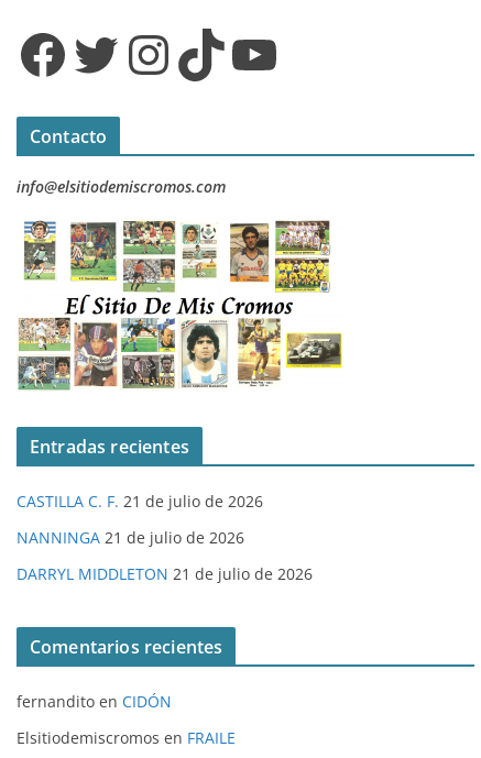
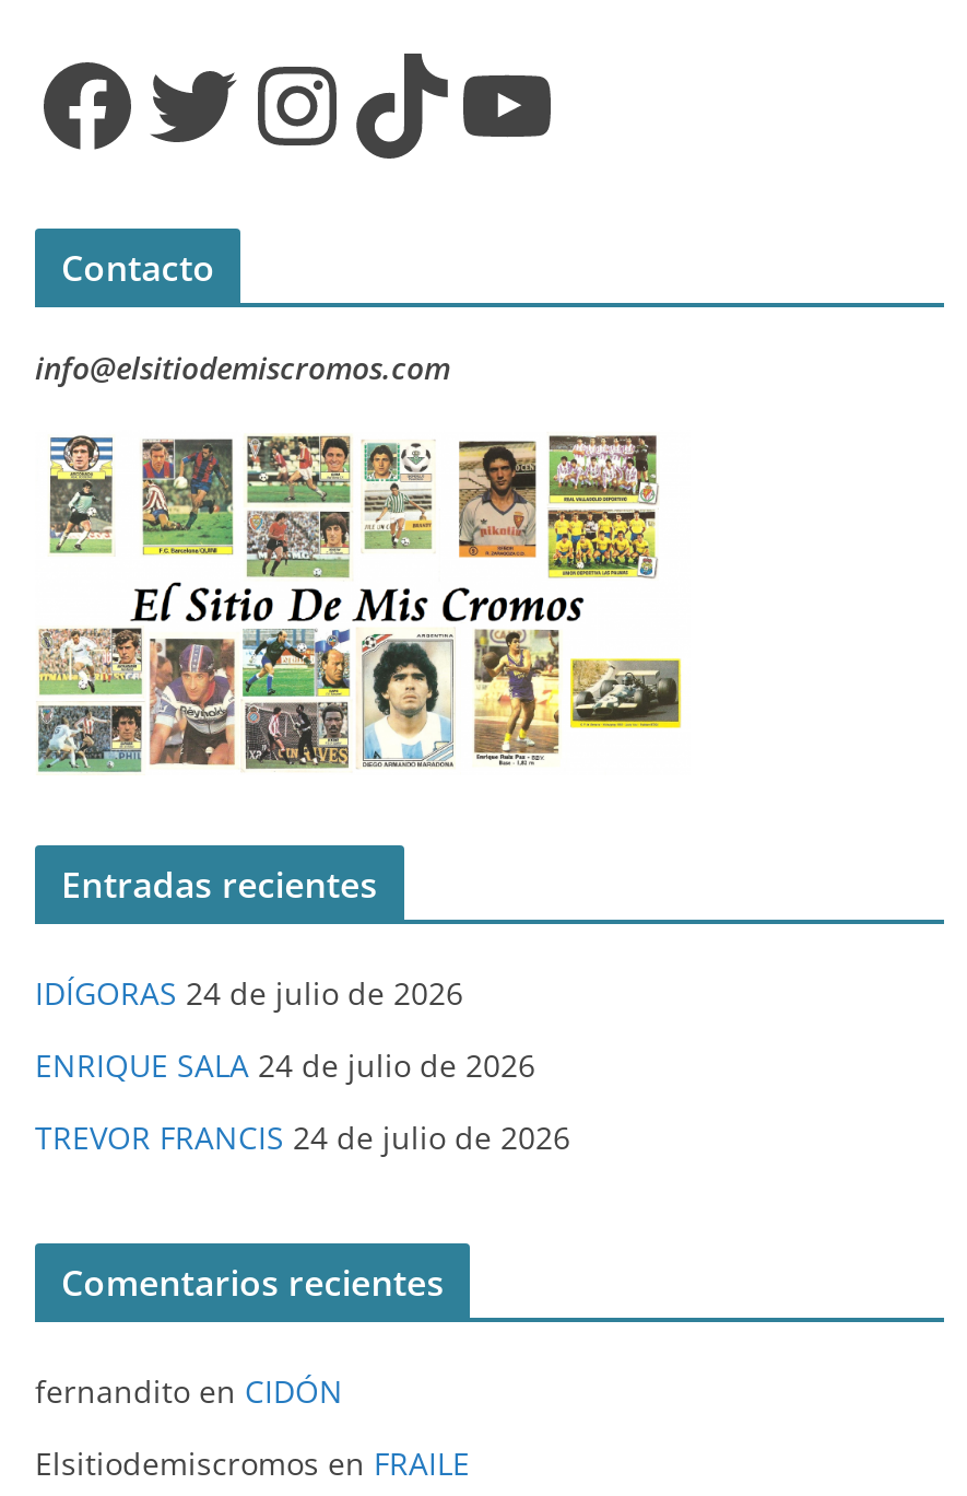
- CASTILLA C. F. 21 de julio de 2026
+ IDÍGORAS 24 de julio de 2026

- NANNINGA 21 de julio de 2026
+ ENRIQUE SALA 24 de julio de 2026

- DARRYL MIDDLETON 21 de julio de 2026
+ TREVOR FRANCIS 24 de julio de 2026
